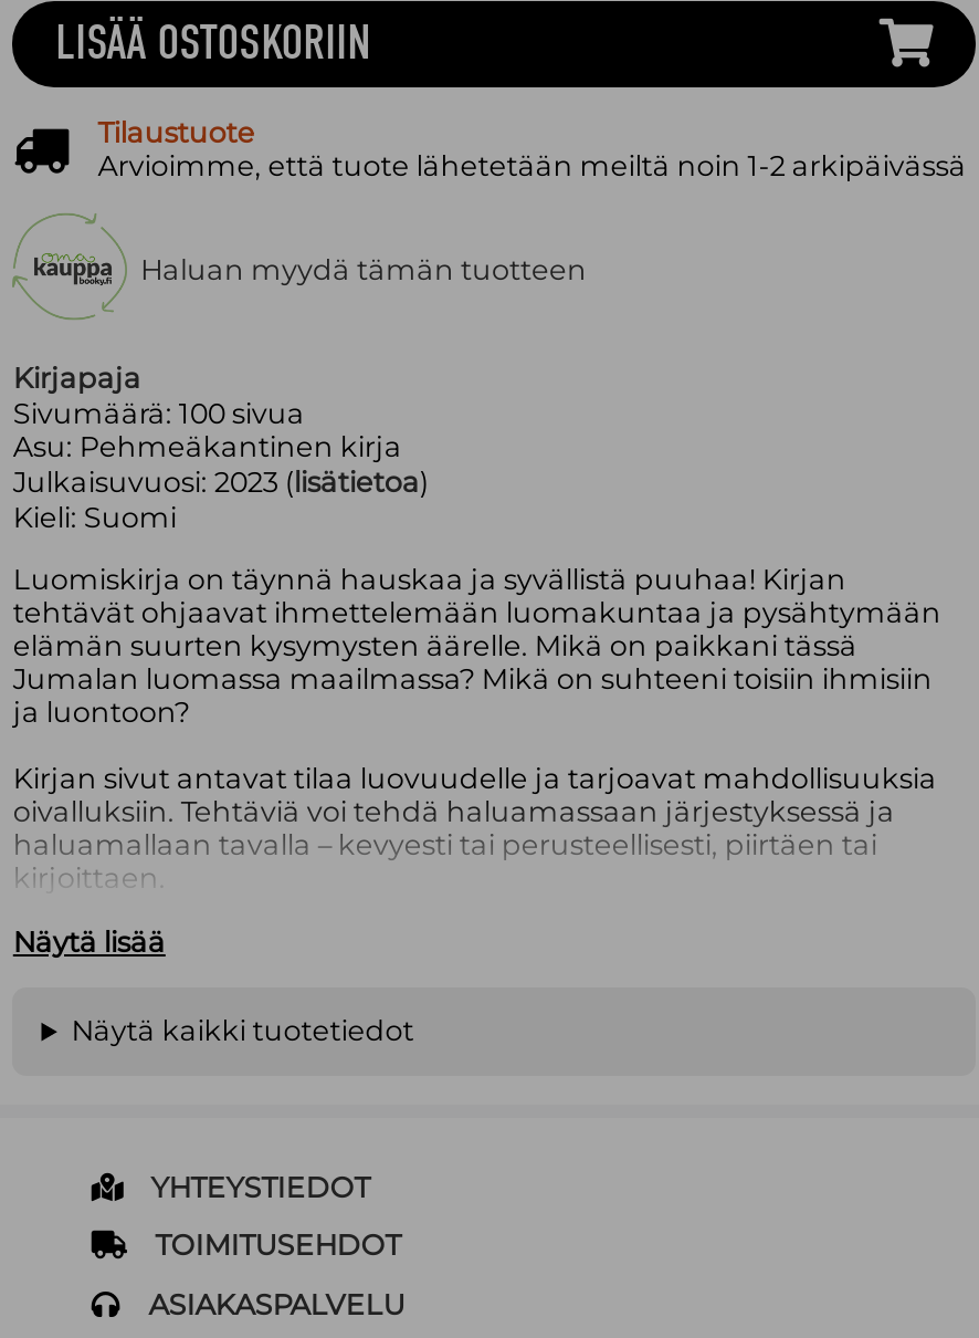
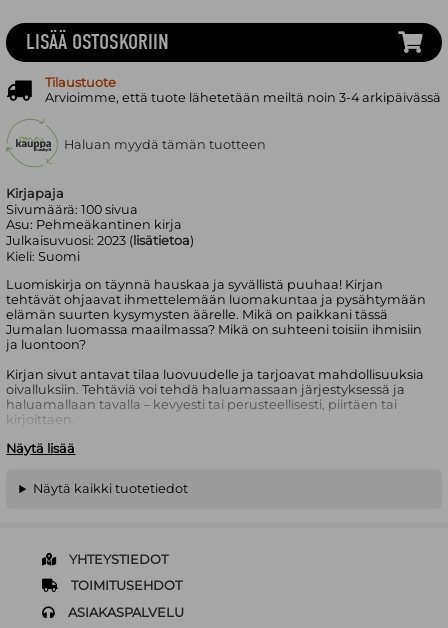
- Arvioimme, että tuote lähetetään meiltä noin 1-2 arkipäivässä
+ Arvioimme, että tuote lähetetään meiltä noin 3-4 arkipäivässä
